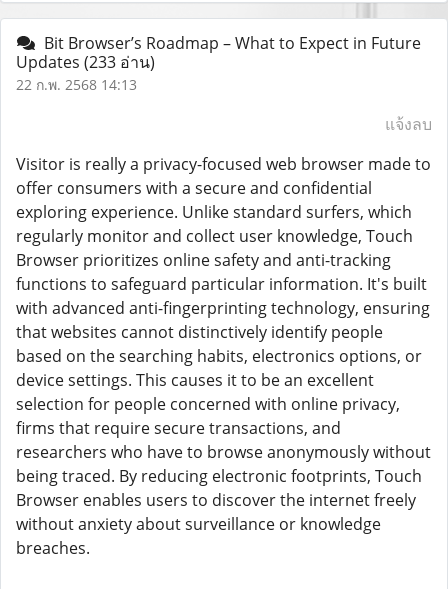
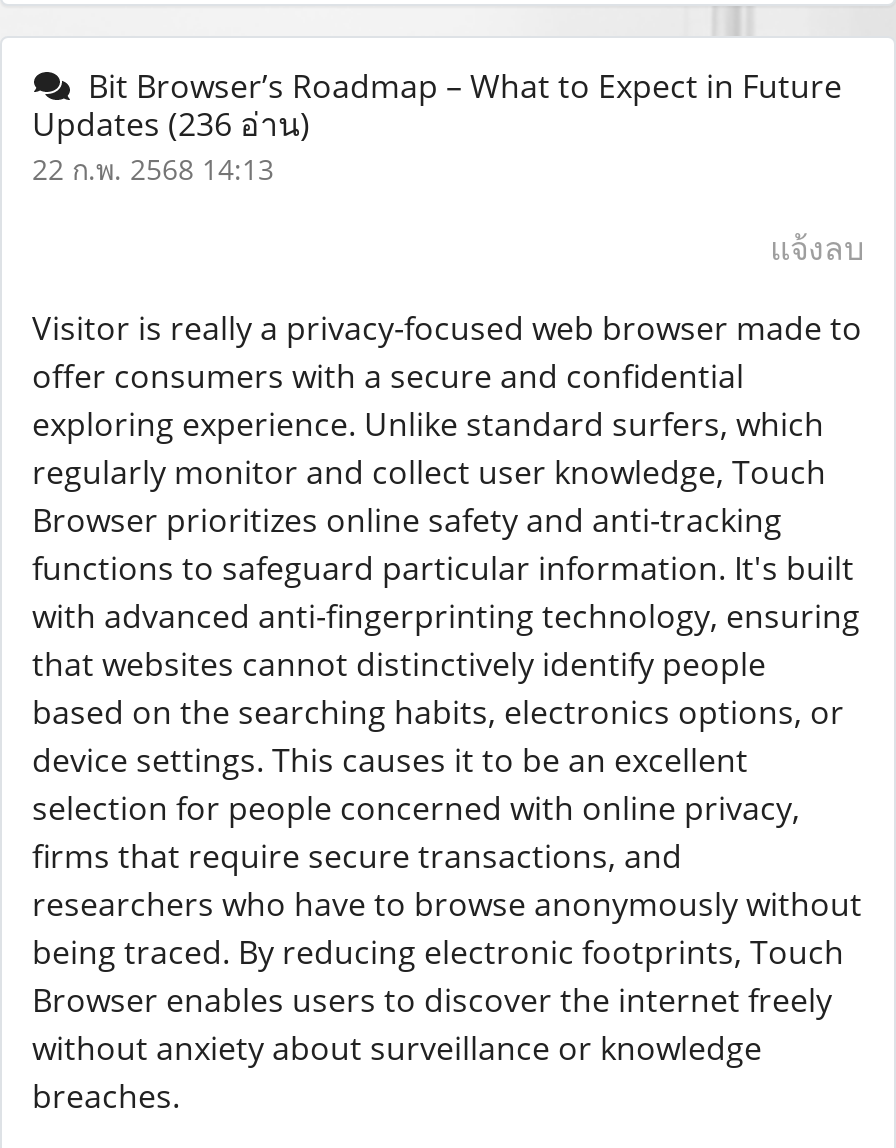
- Updates (233 อ่าน)
+ Updates (236 อ่าน)
